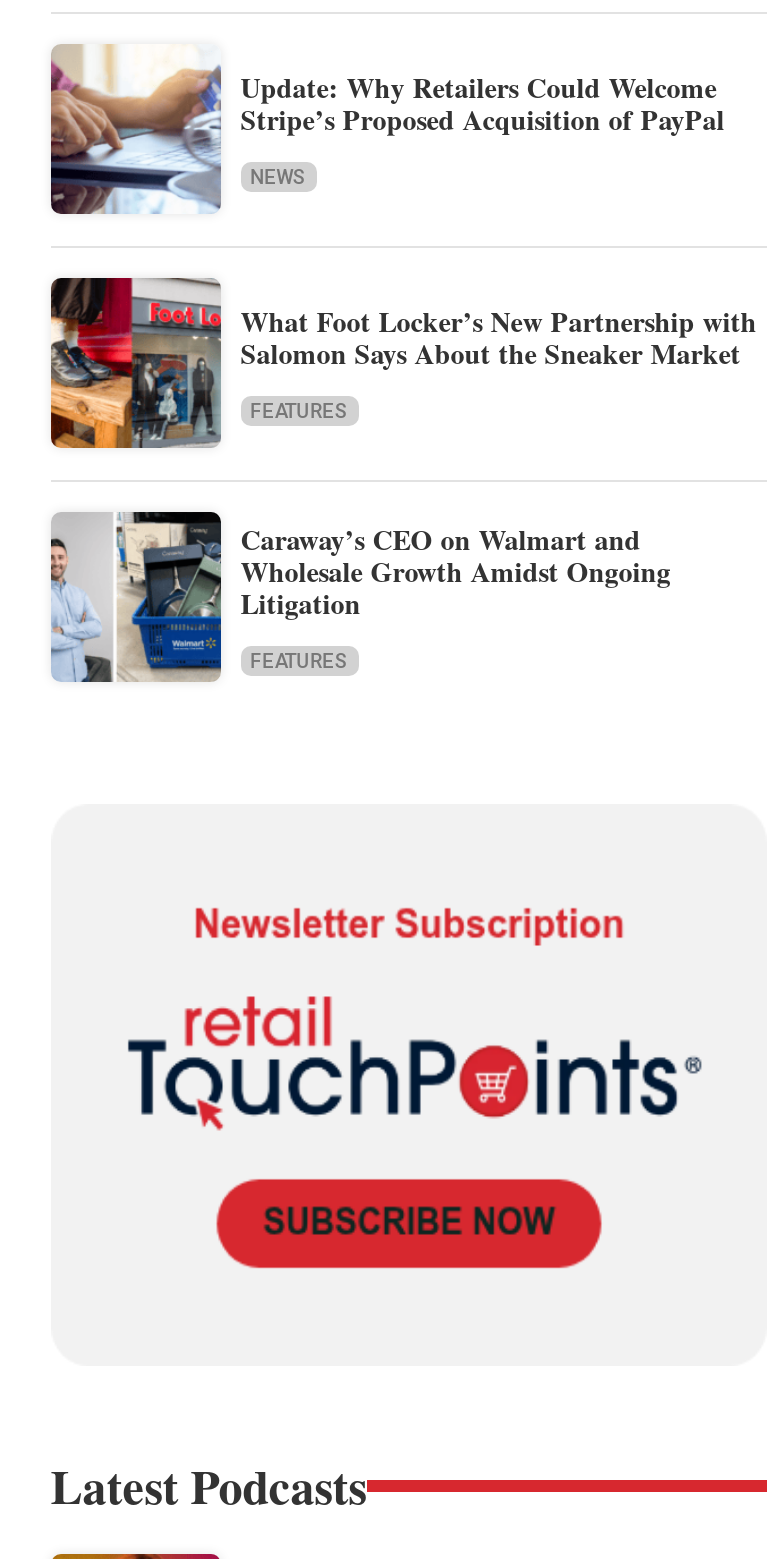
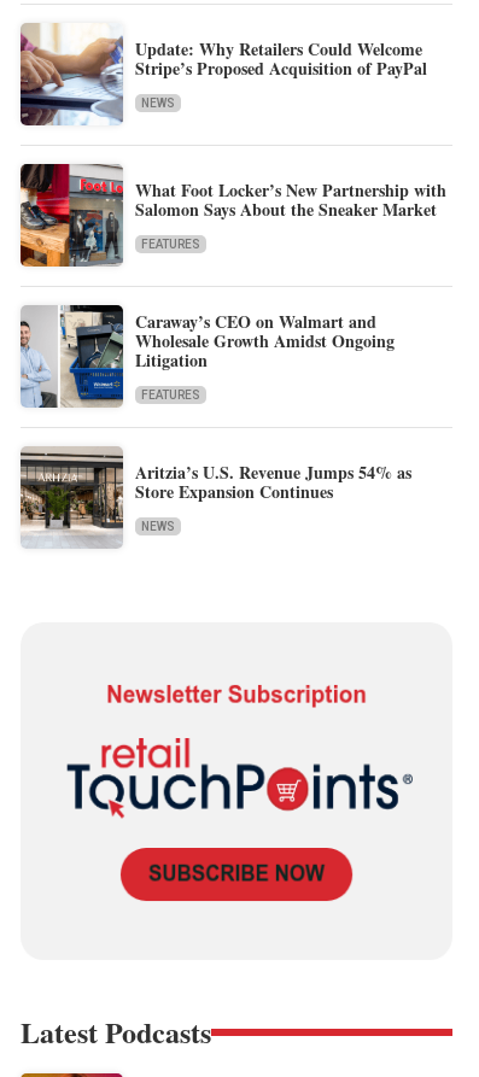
+ [image]
+ Aritzia’s U.S. Revenue Jumps 54% as
+ Store Expansion Continues
+ NEWS
